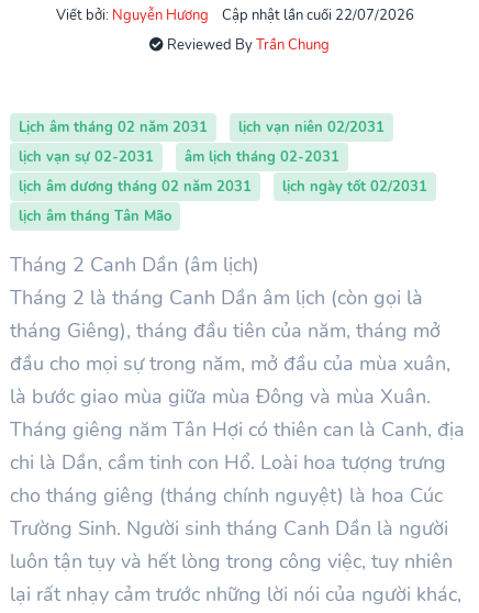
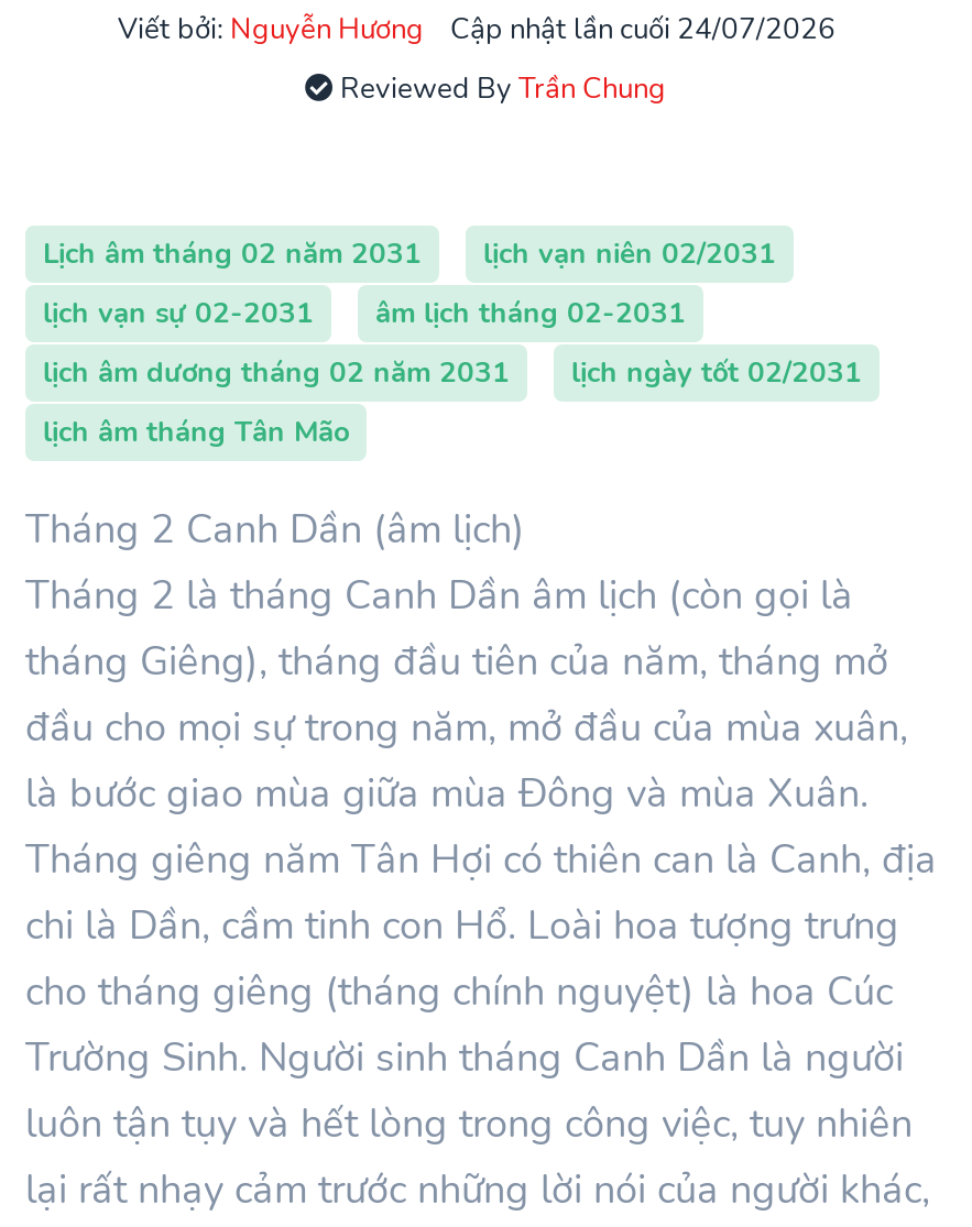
- Cập nhật lần cuối 22/07/2026
+ Cập nhật lần cuối 24/07/2026
